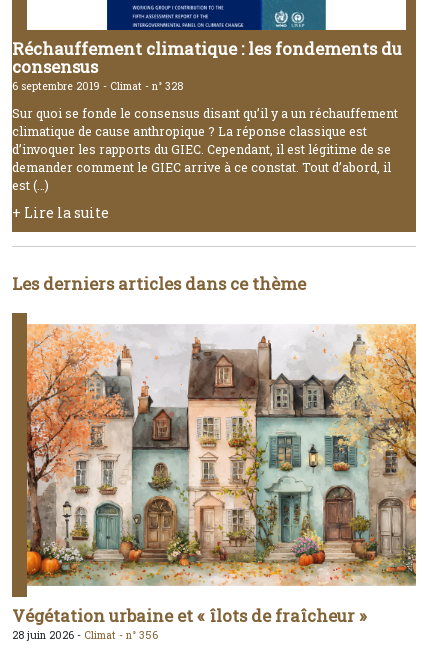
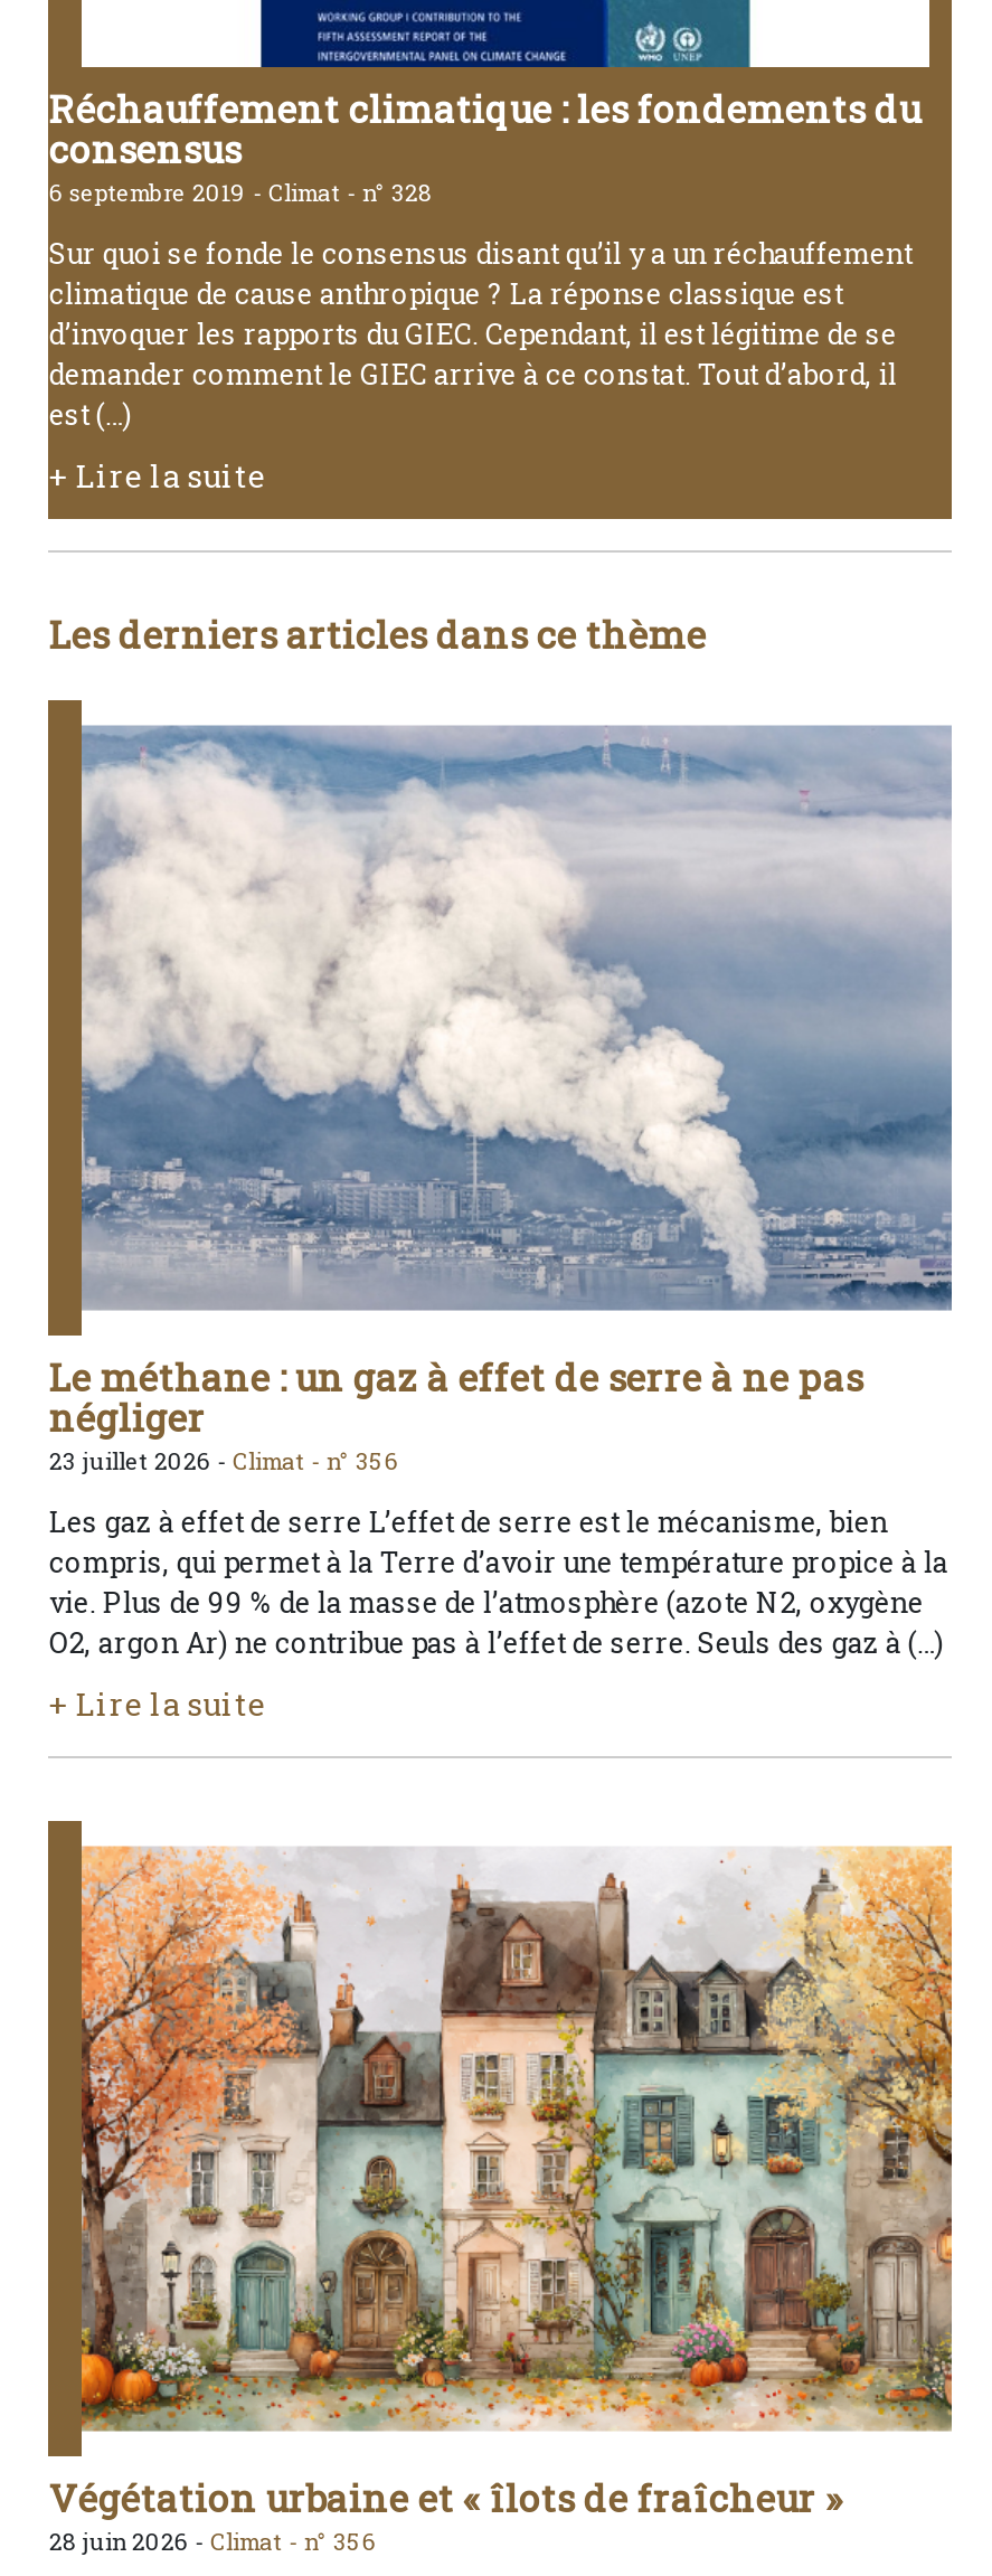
+ [image]
+ Le méthane : un gaz à effet de serre à ne pas
+ négliger
+ 23 juillet 2026 - Climat - n° 356
+ Les gaz à effet de serre L’effet de serre est le mécanisme, bien
+ compris, qui permet à la Terre d’avoir une température propice à la
+ vie. Plus de 99 % de la masse de l’atmosphère (azote N2, oxygène
+ O2, argon Ar) ne contribue pas à l’effet de serre. Seuls des gaz à (…)
+ + Lire la suite
